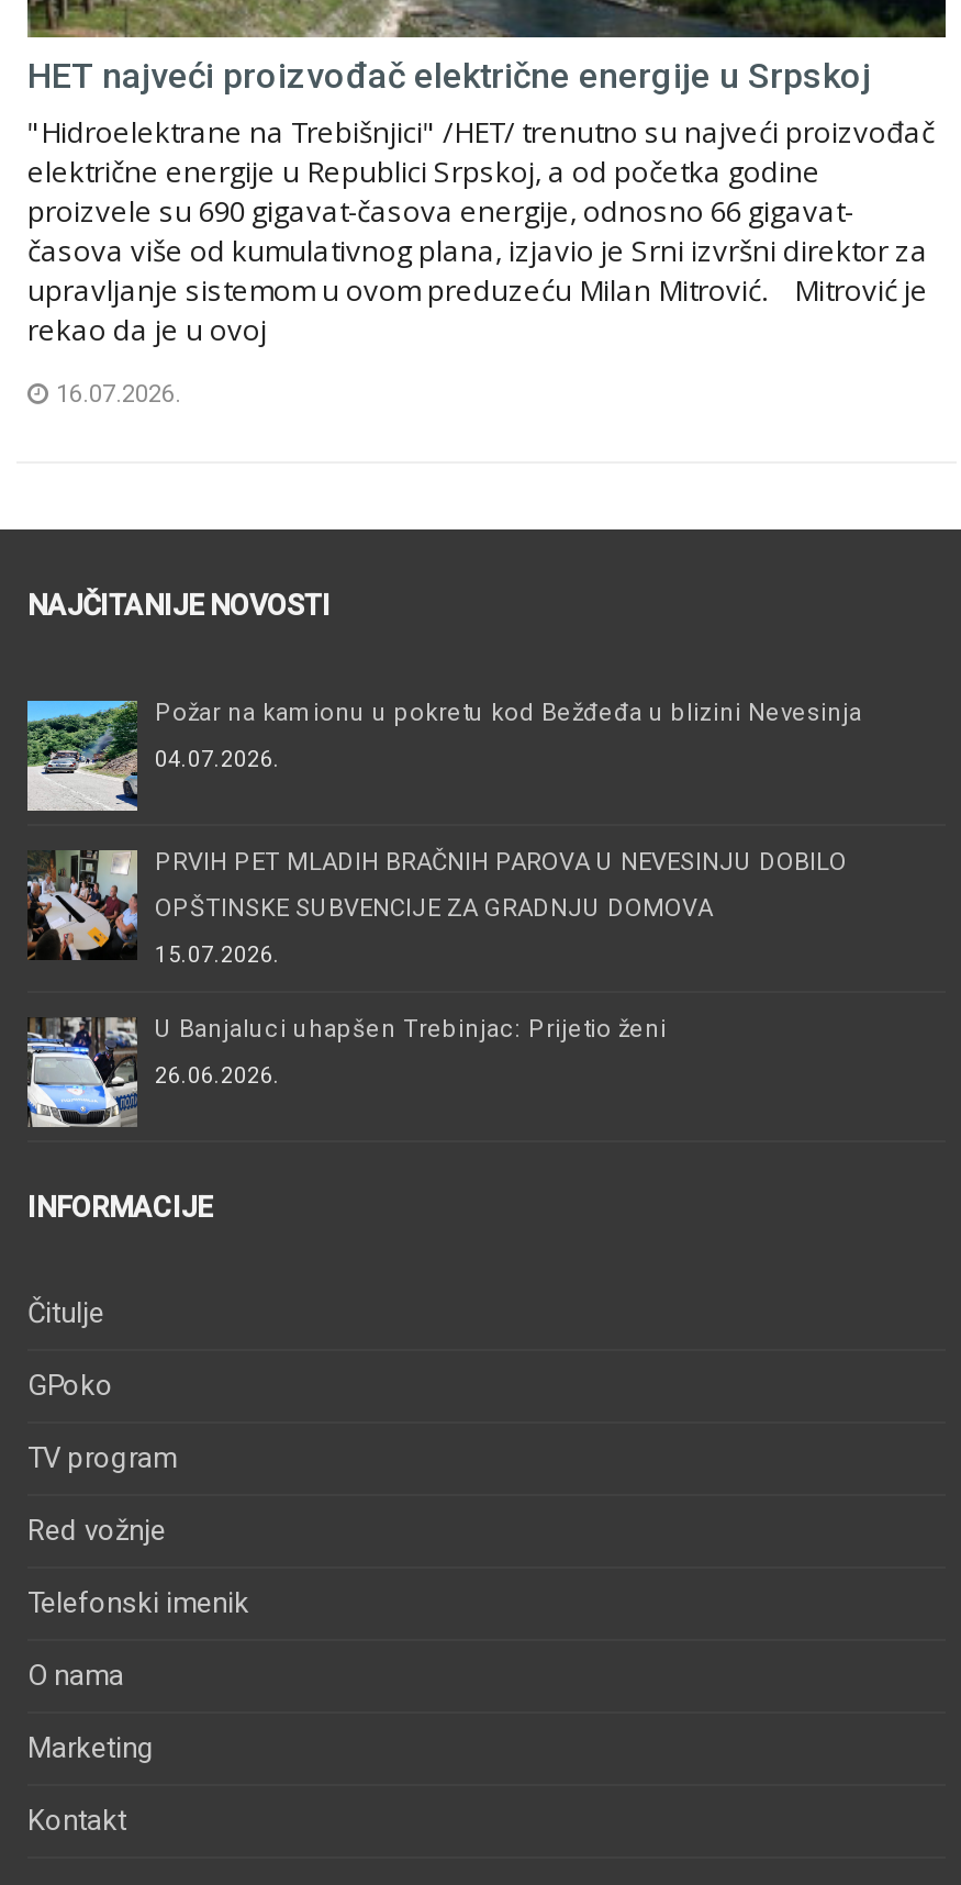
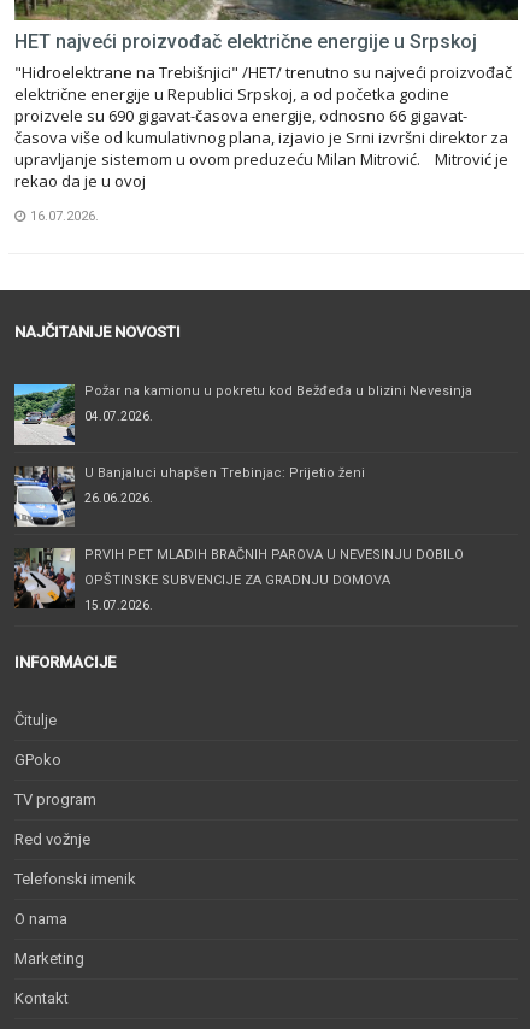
moved down: [image] | PRVIH PET MLADIH BRAČNIH PAROVA U NEVESINJU DOBILO | OPŠTINSKE SUBVENCIJE ZA GRADNJU DOMOVA | 15.07.2026.

moved up: [image] | U Banjaluci uhapšen Trebinjac: Prijetio ženi | 26.06.2026.
